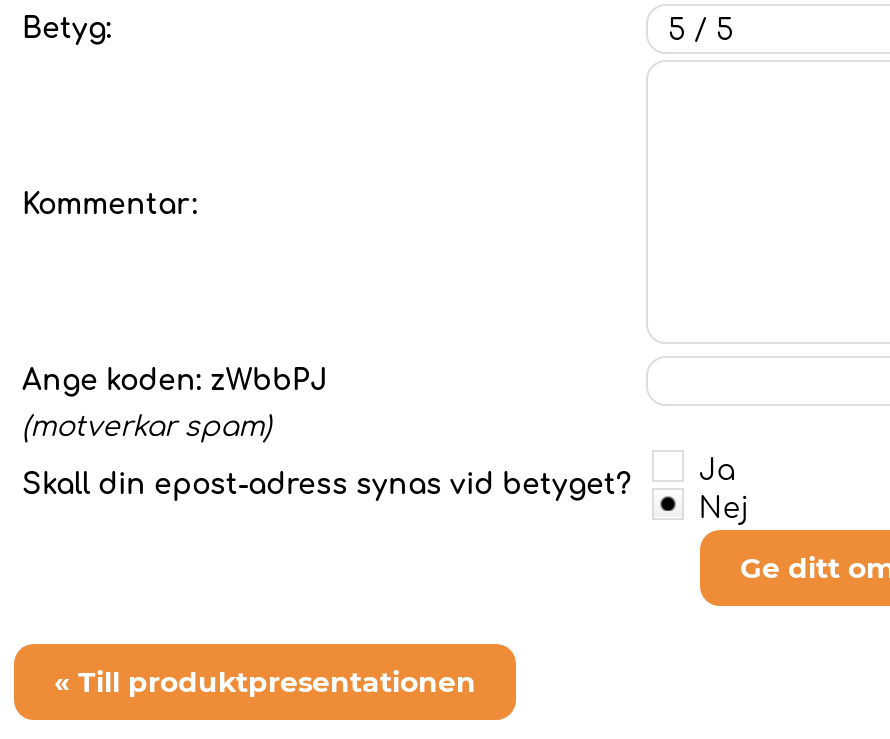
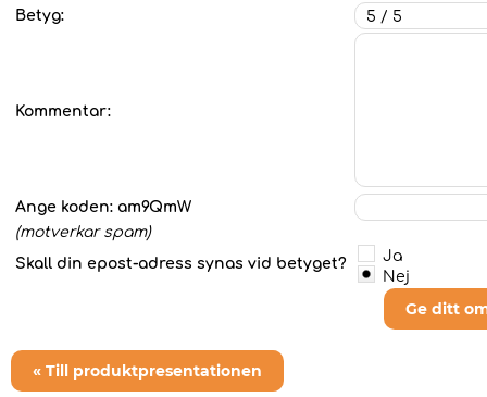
- Ange koden: zWbbPJ
+ Ange koden: am9QmW
